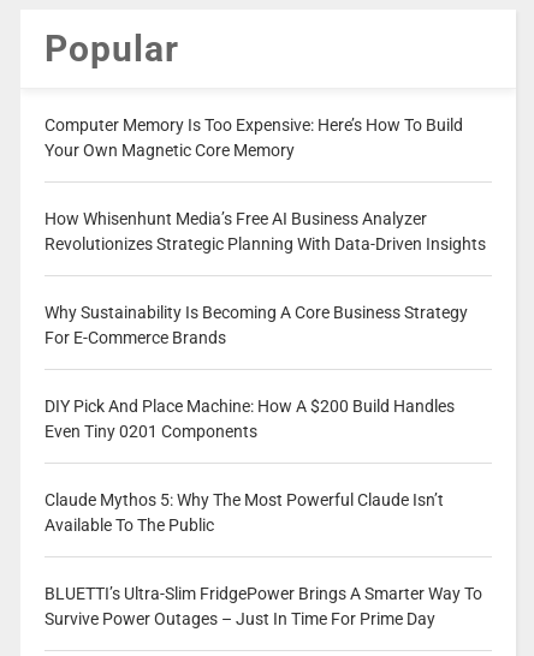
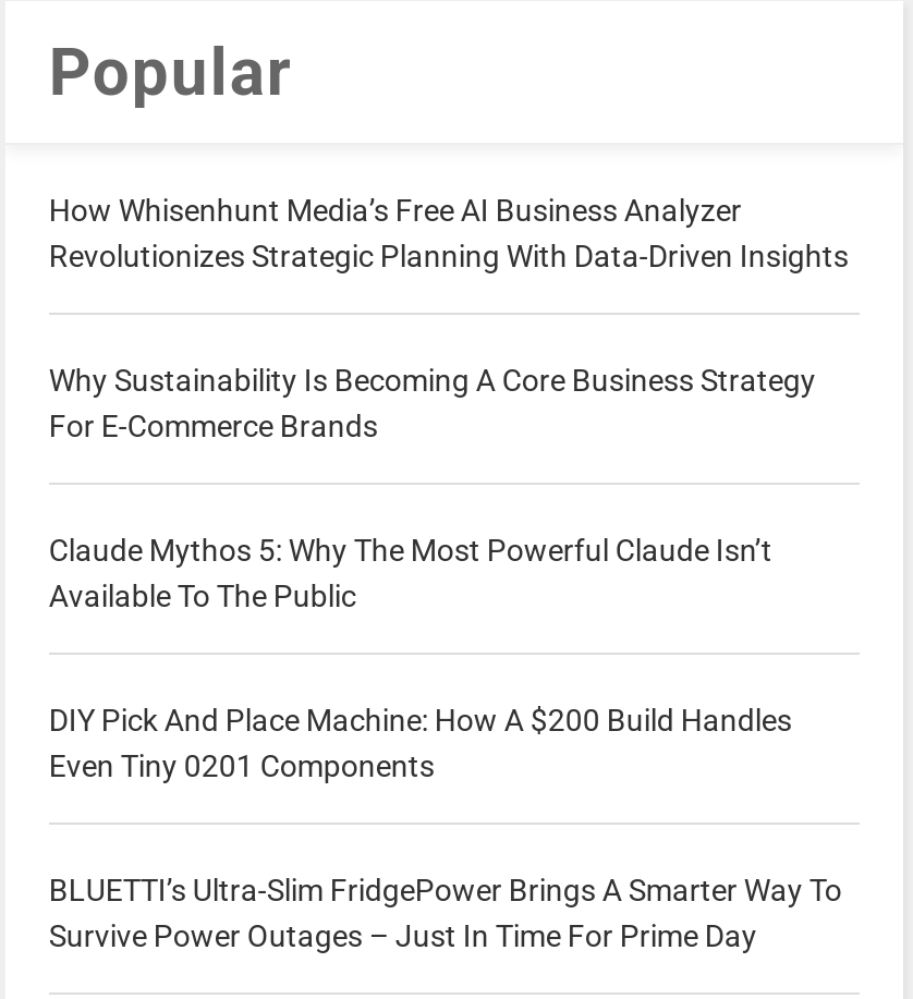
- Computer Memory Is Too Expensive: Here’s How To Build
- Your Own Magnetic Core Memory

moved up: Claude Mythos 5: Why The Most Powerful Claude Isn’t | Available To The Public
